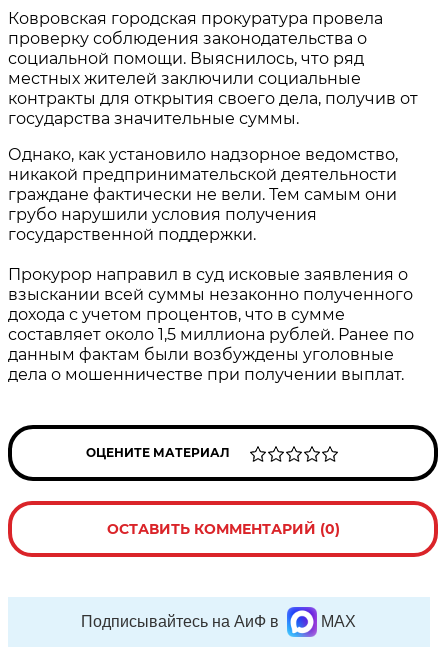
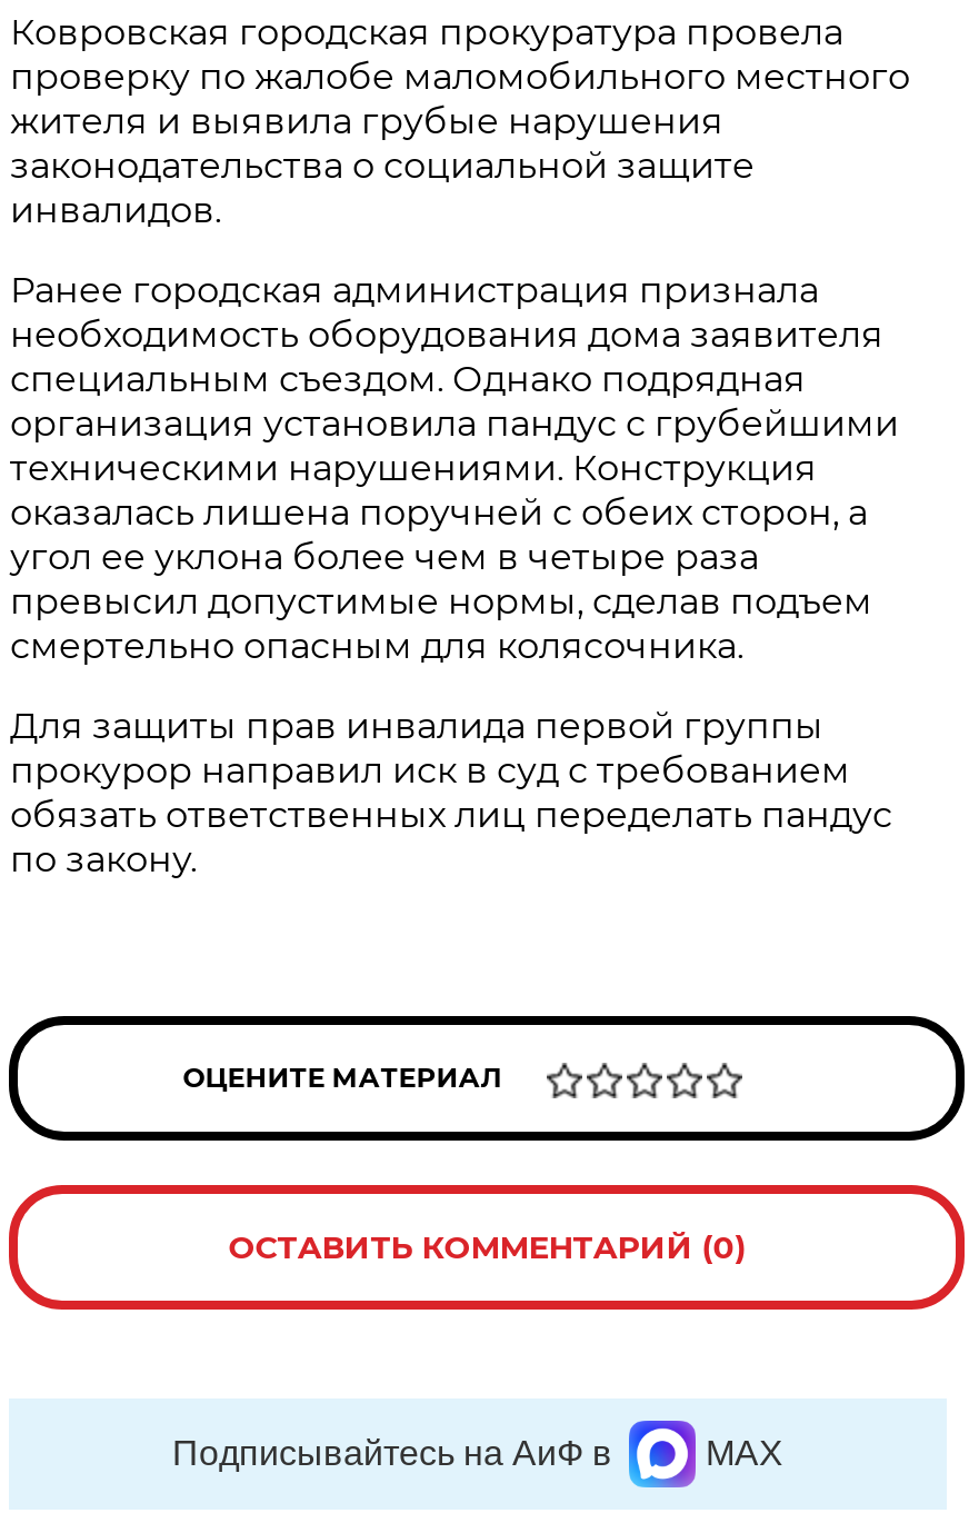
- проверку соблюдения законодательства о
- социальной помощи. Выяснилось, что ряд
- местных жителей заключили социальные
- контракты для открытия своего дела, получив от
- государства значительные суммы.
+ проверку по жалобе маломобильного местного
+ жителя и выявила грубые нарушения
+ законодательства о социальной защите
+ инвалидов.

- Однако, как установило надзорное ведомство,
- никакой предпринимательской деятельности
- граждане фактически не вели. Тем самым они
- грубо нарушили условия получения
- государственной поддержки.
+ Ранее городская администрация признала
+ необходимость оборудования дома заявителя
+ специальным съездом. Однако подрядная
+ организация установила пандус с грубейшими
+ техническими нарушениями. Конструкция
+ оказалась лишена поручней с обеих сторон, а
+ угол ее уклона более чем в четыре раза
+ превысил допустимые нормы, сделав подъем
+ смертельно опасным для колясочника.

- Прокурор направил в суд исковые заявления о
- взыскании всей суммы незаконно полученного
- дохода с учетом процентов, что в сумме
- составляет около 1,5 миллиона рублей. Ранее по
- данным фактам были возбуждены уголовные
- дела о мошенничестве при получении выплат.
+ Для защиты прав инвалида первой группы
+ прокурор направил иск в суд с требованием
+ обязать ответственных лиц переделать пандус
+ по закону.
